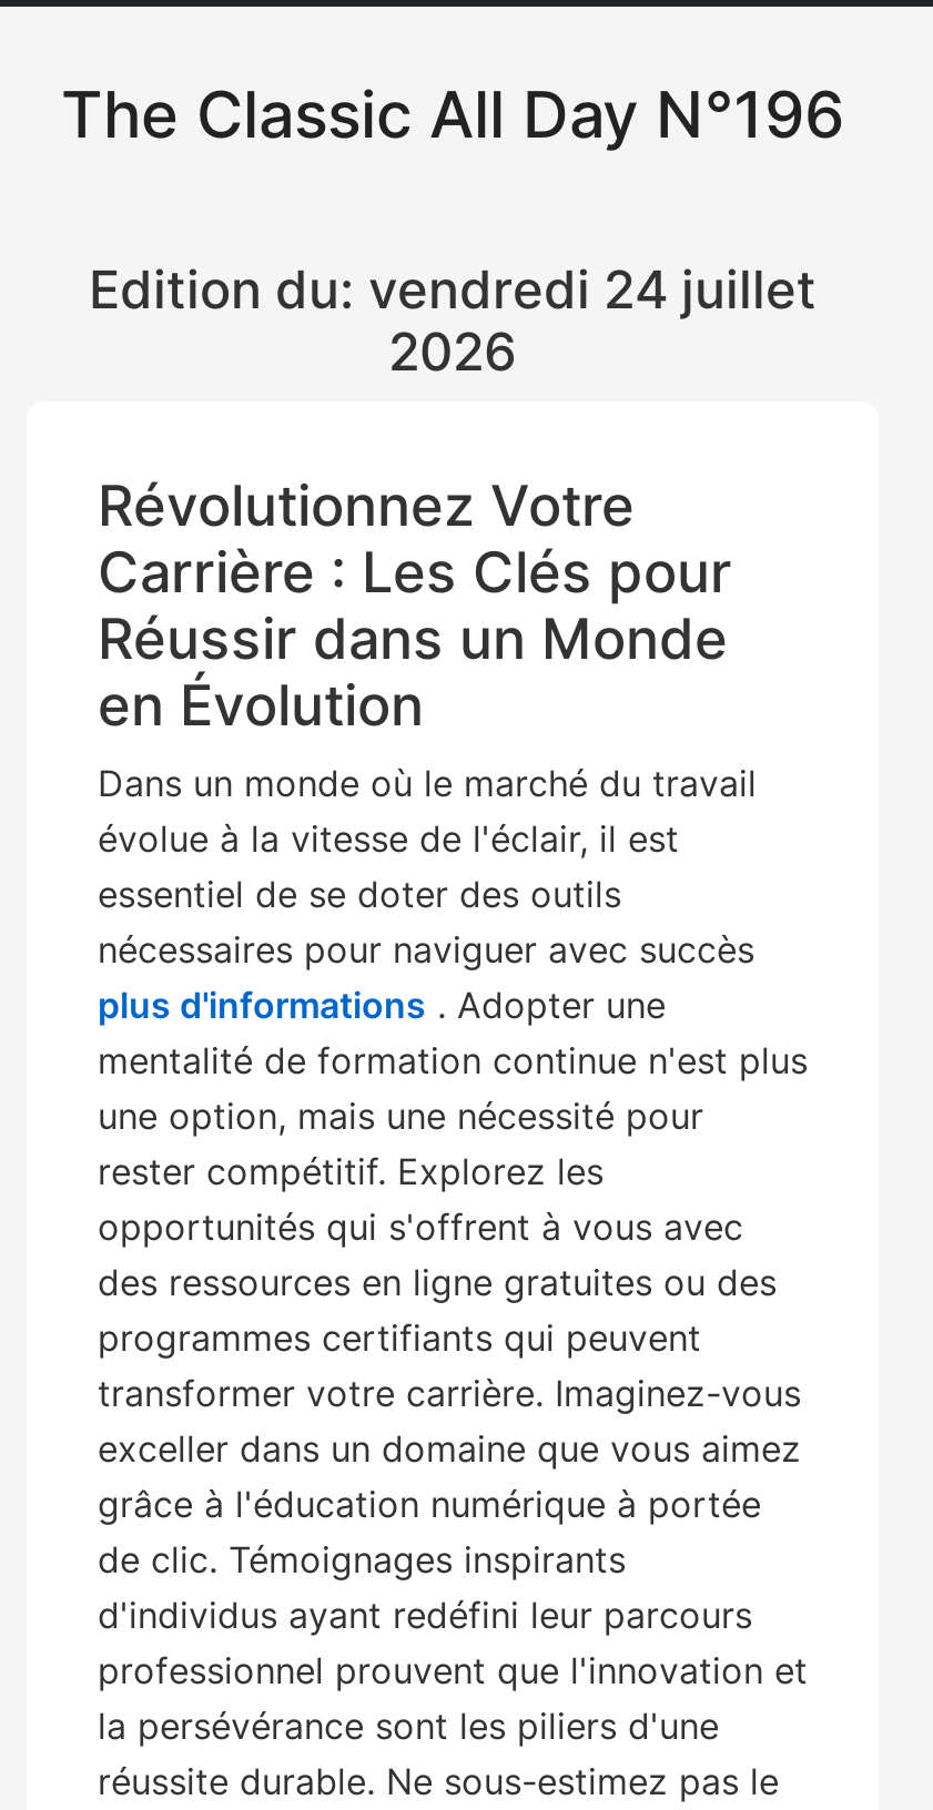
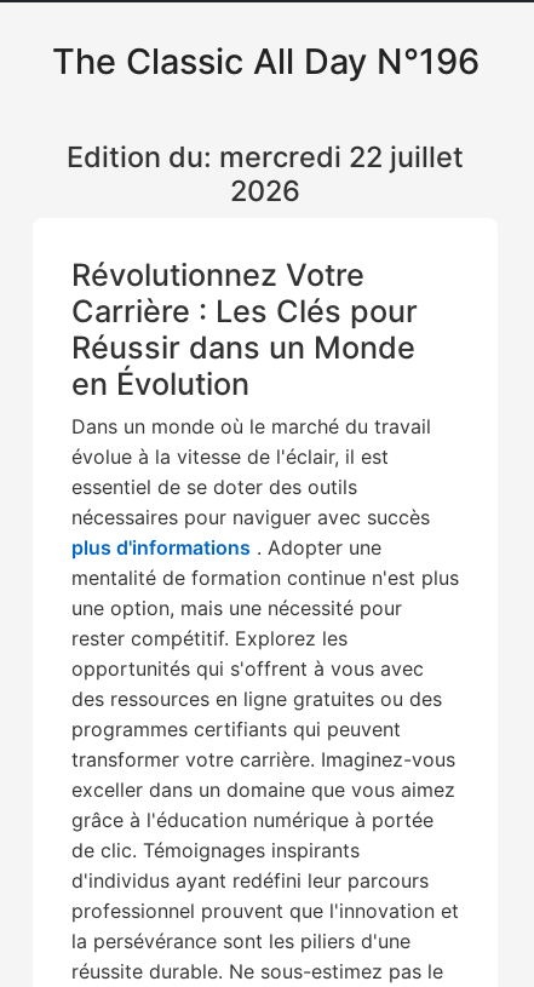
- Edition du: vendredi 24 juillet
+ Edition du: mercredi 22 juillet
